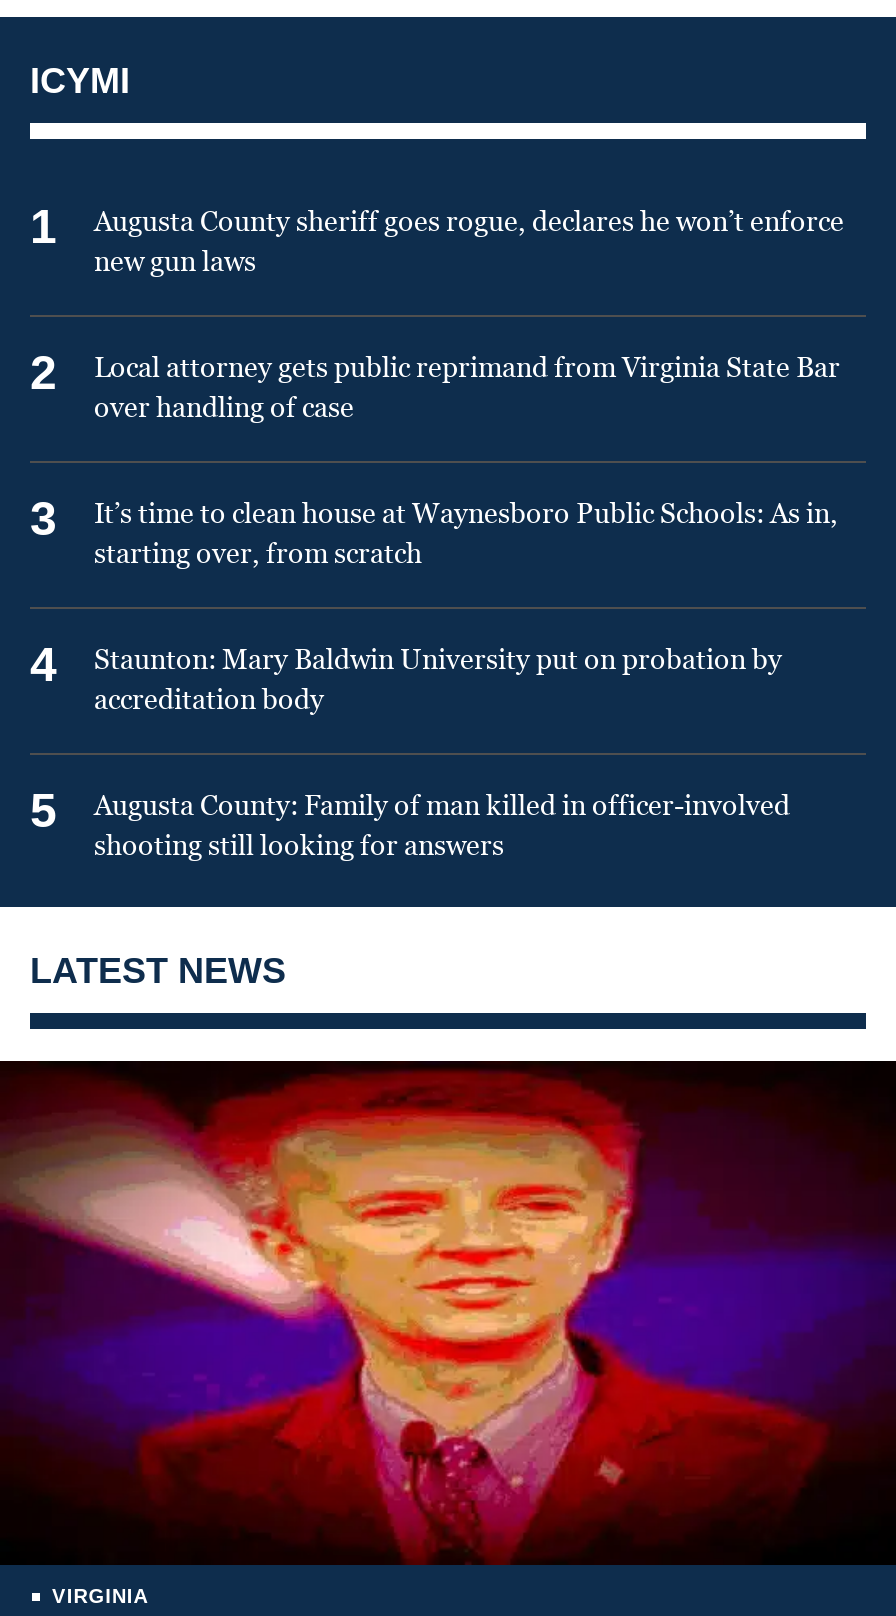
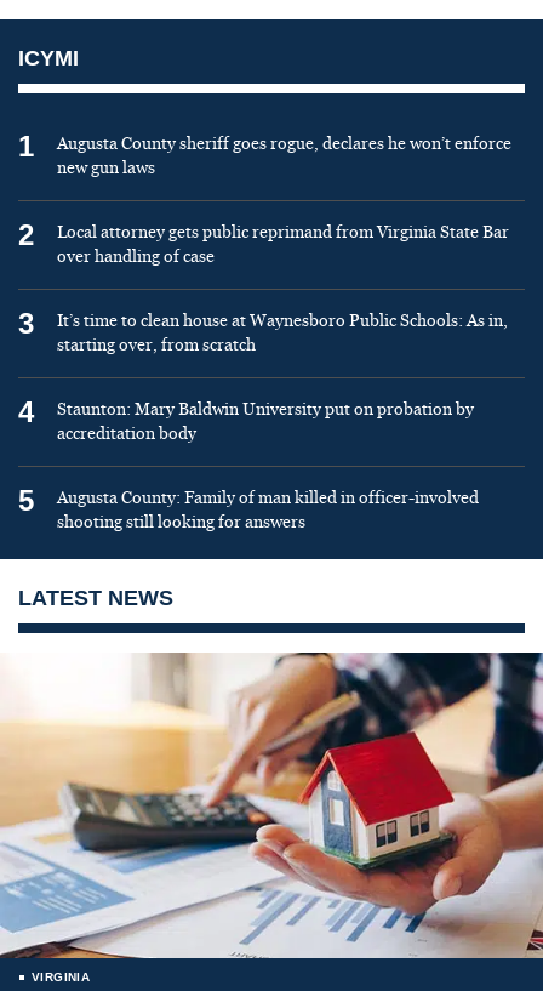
- [image]
+ [image]
